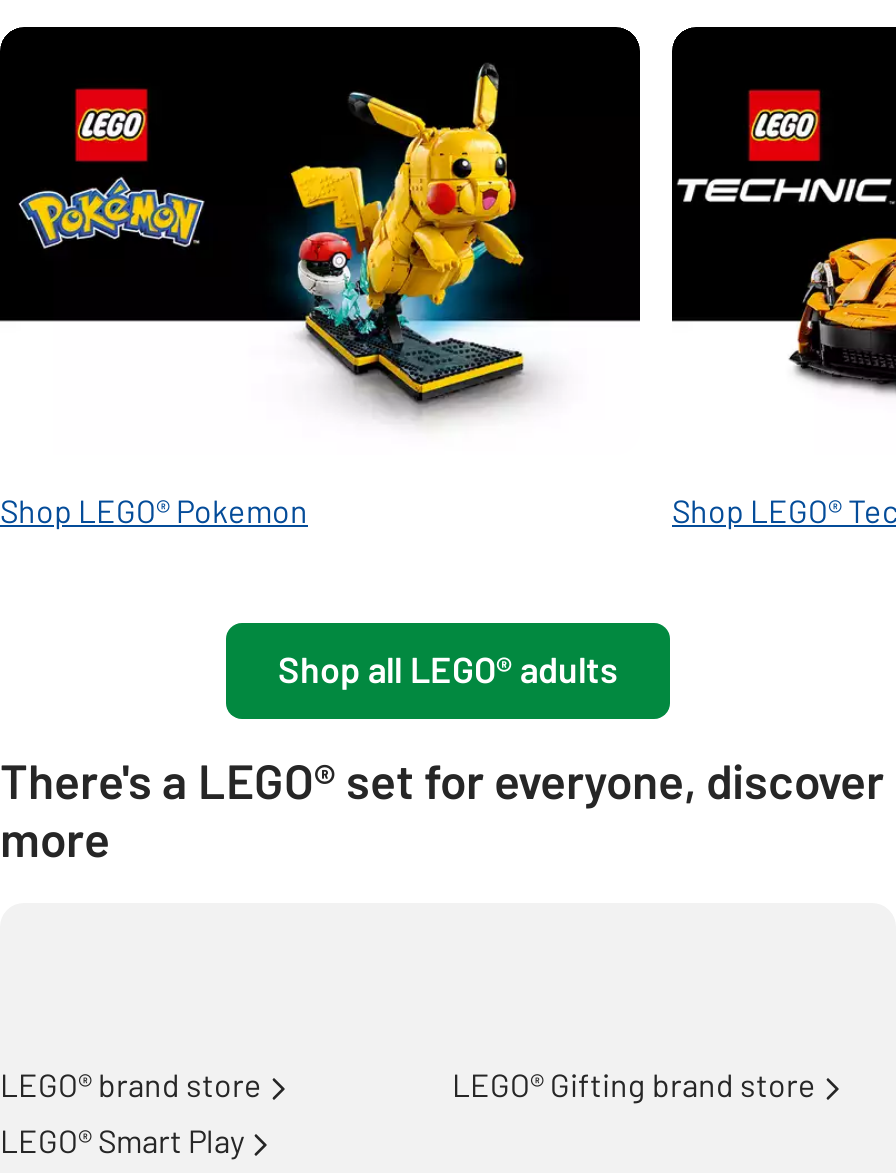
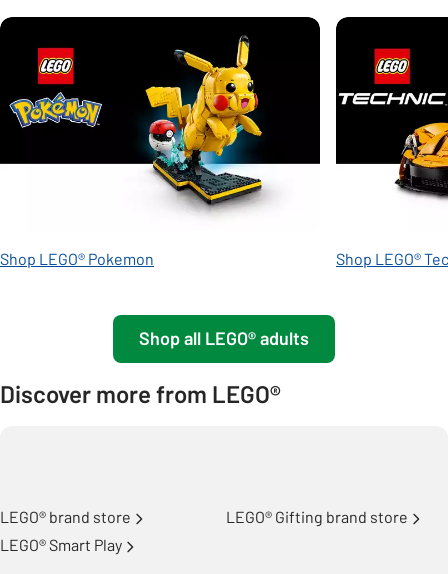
- There's a LEGO® set for everyone, discover
- more
+ Discover more from LEGO®
